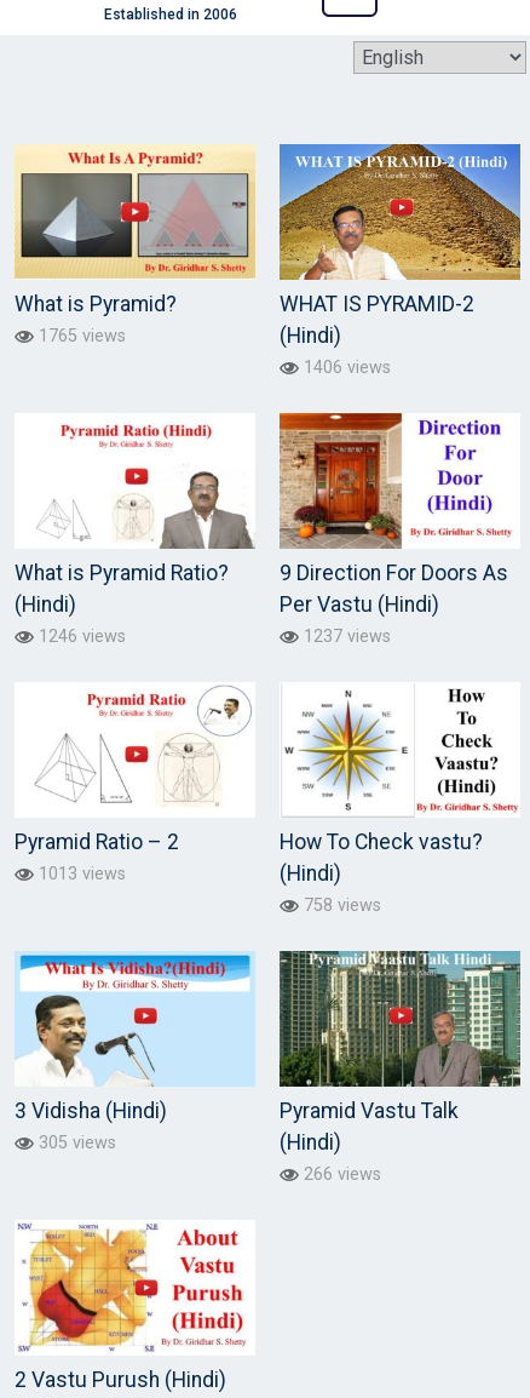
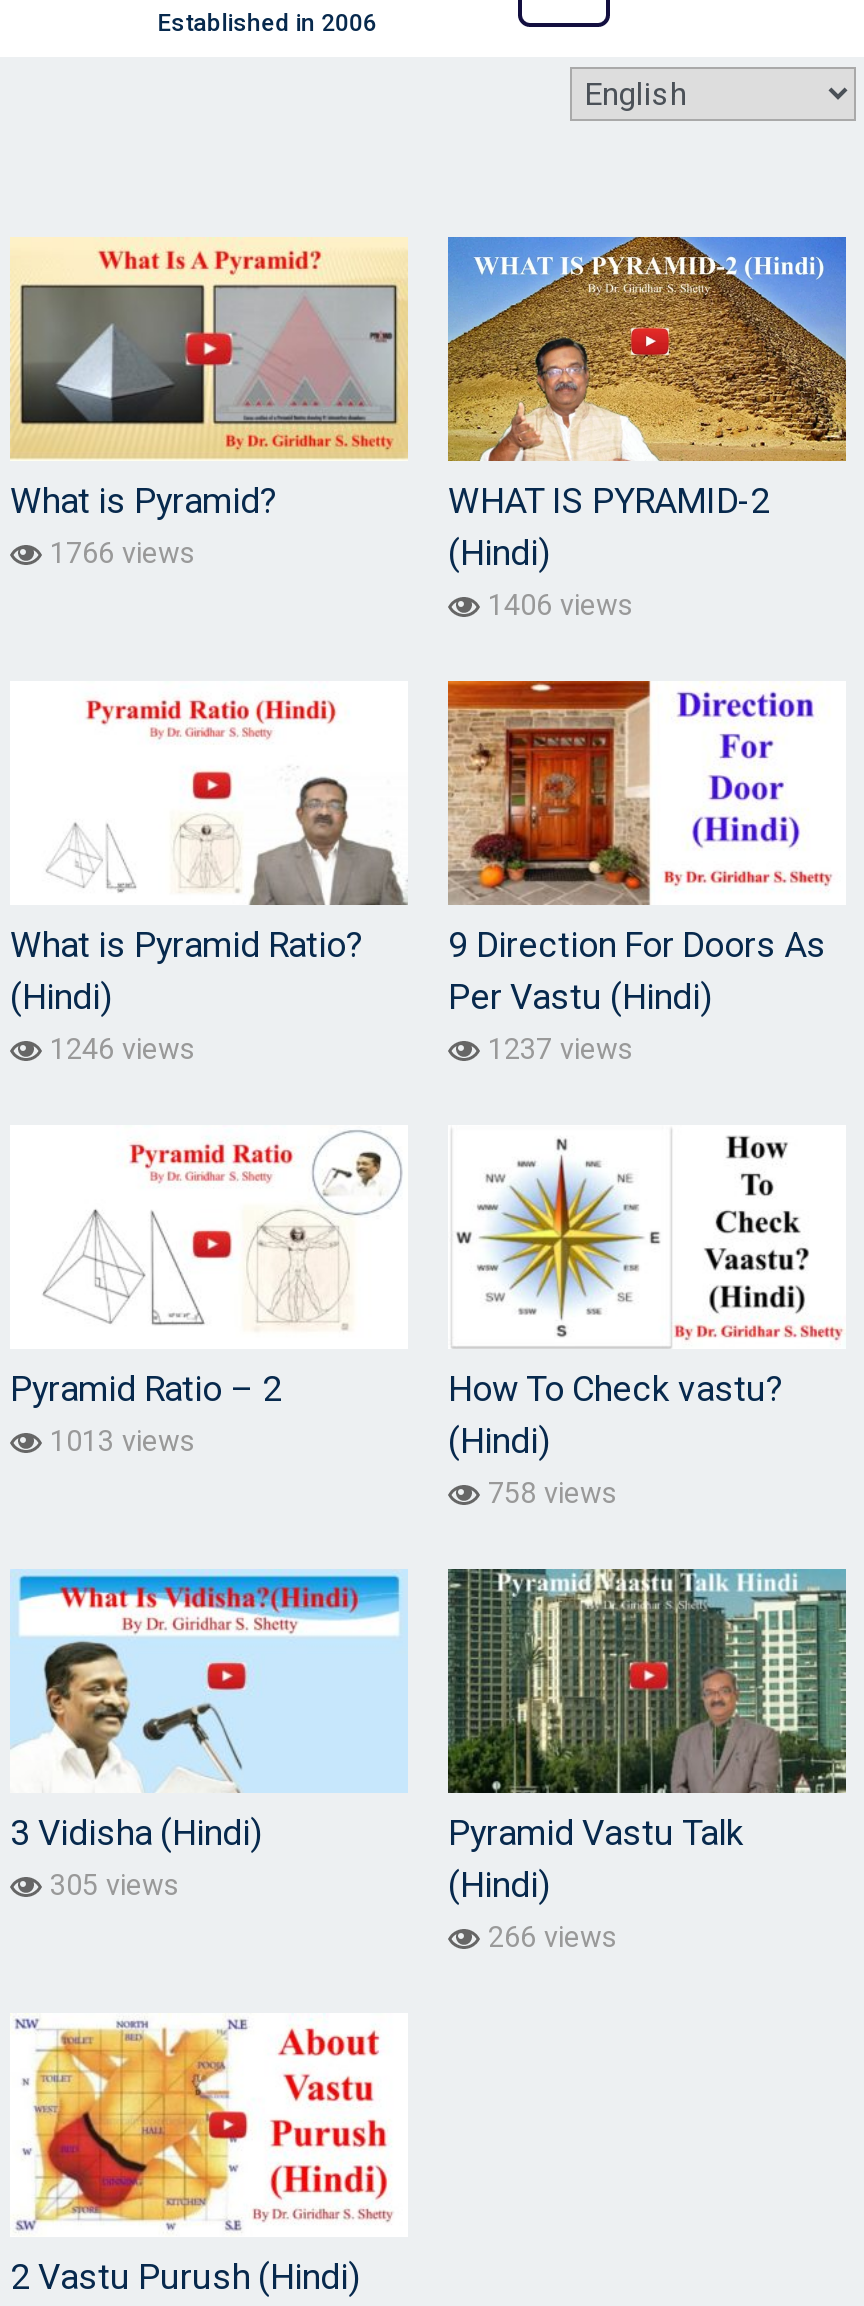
- 1765 views
+ 1766 views
